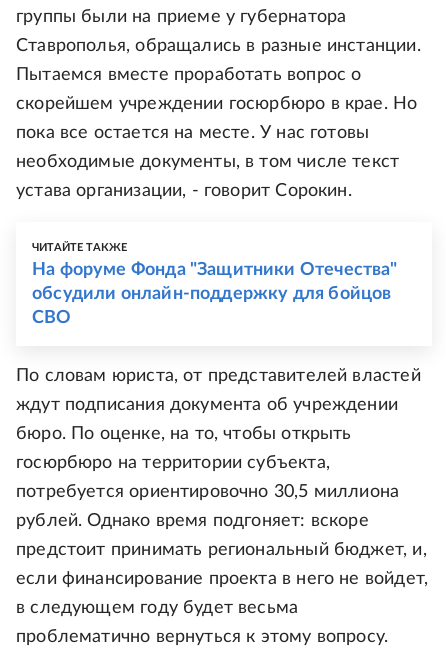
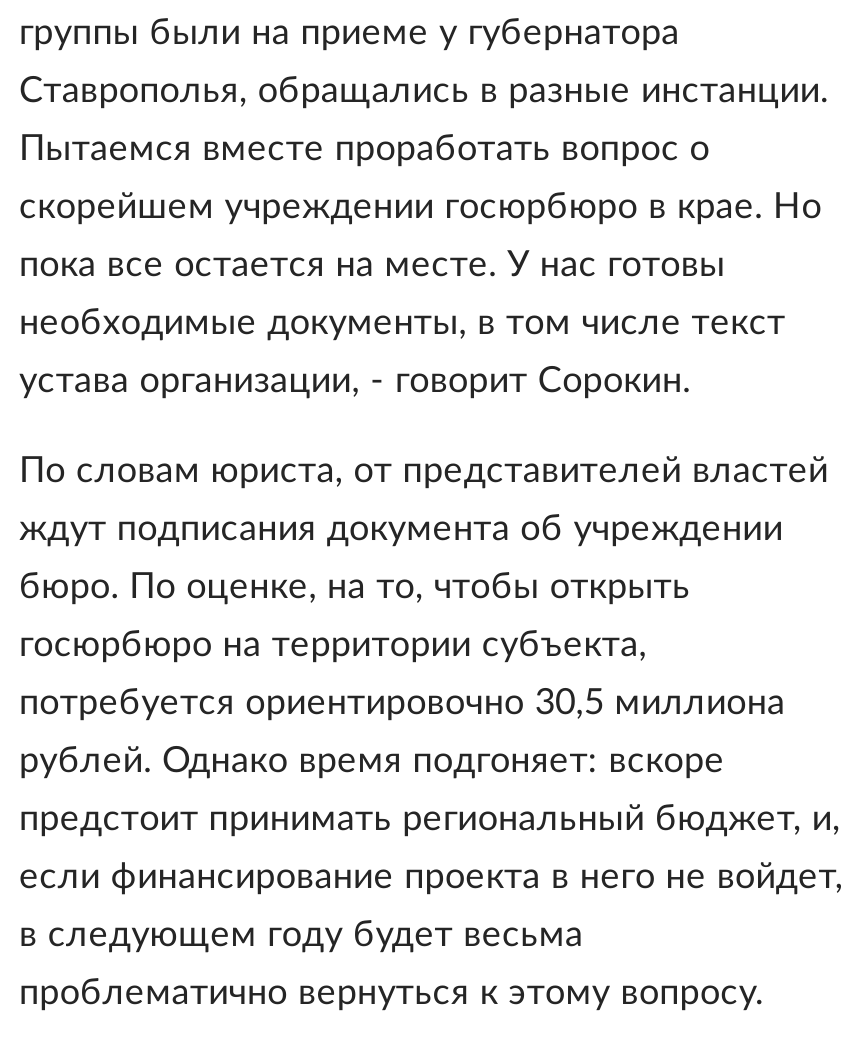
- ЧИТАЙТЕ ТАКЖЕ
- На форуме Фонда "Защитники Отечества"
- обсудили онлайн-поддержку для бойцов
- СВО
